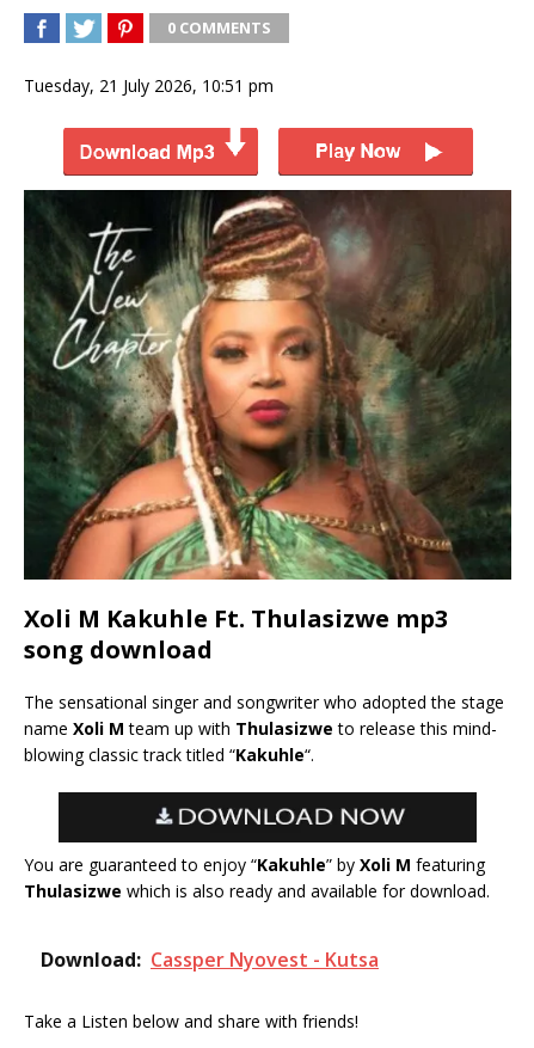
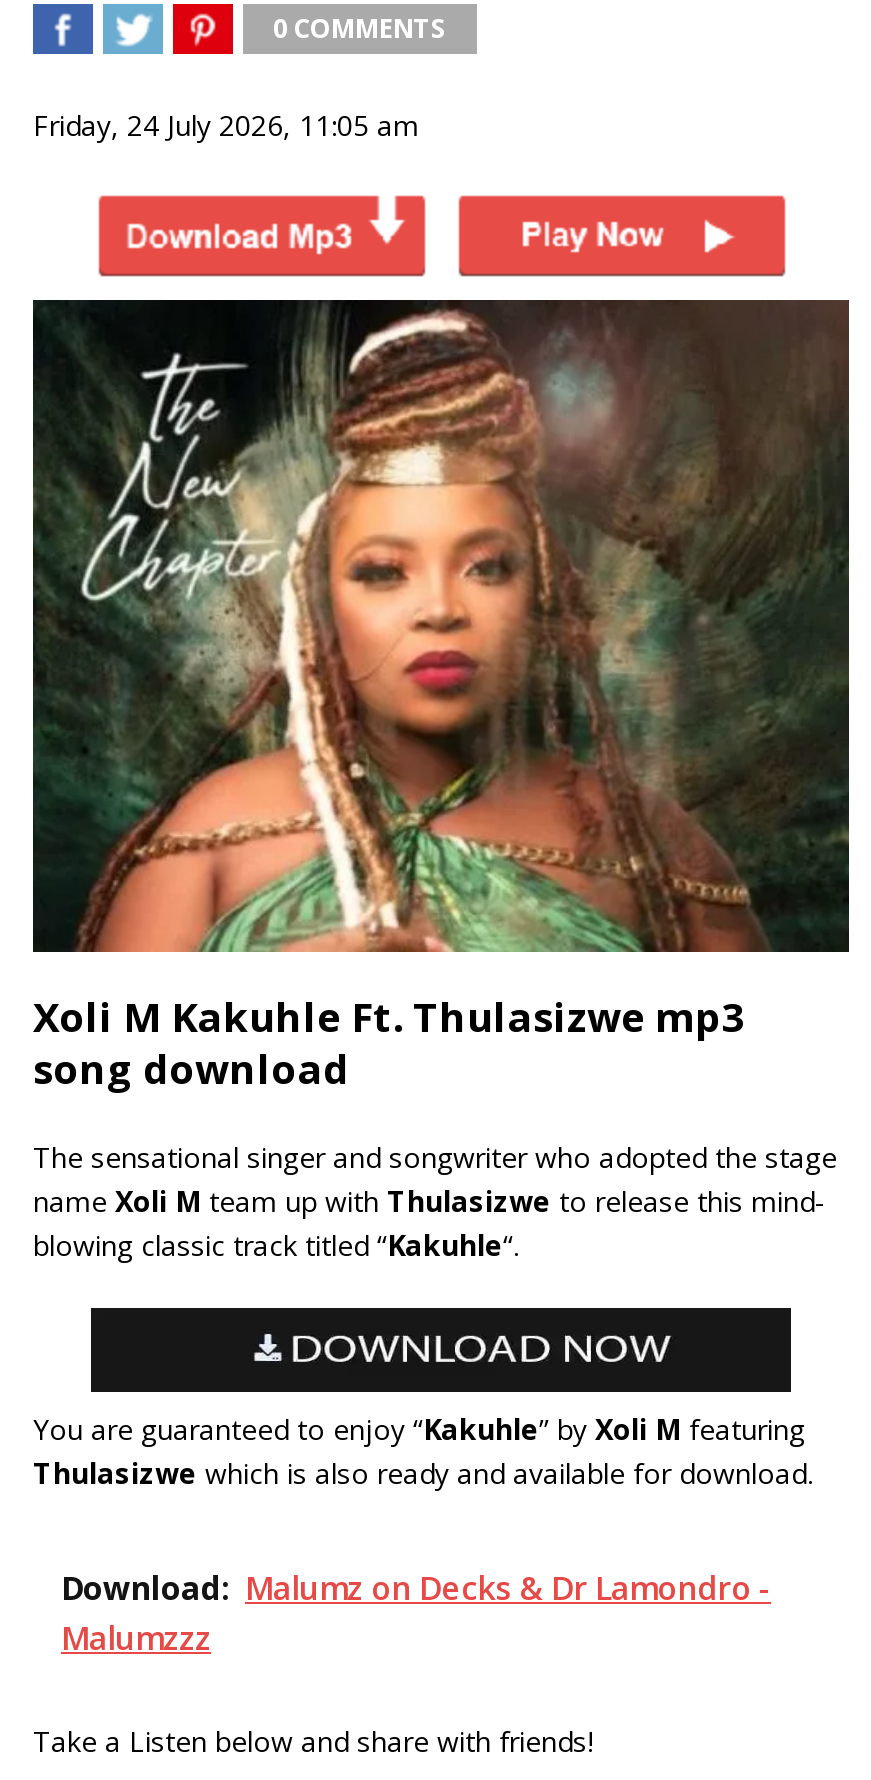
- Tuesday, 21 July 2026, 10:51 pm
+ Friday, 24 July 2026, 11:05 am

- Download: Cassper Nyovest - Kutsa
+ Download: Malumz on Decks & Dr Lamondro -
+ Malumzzz
